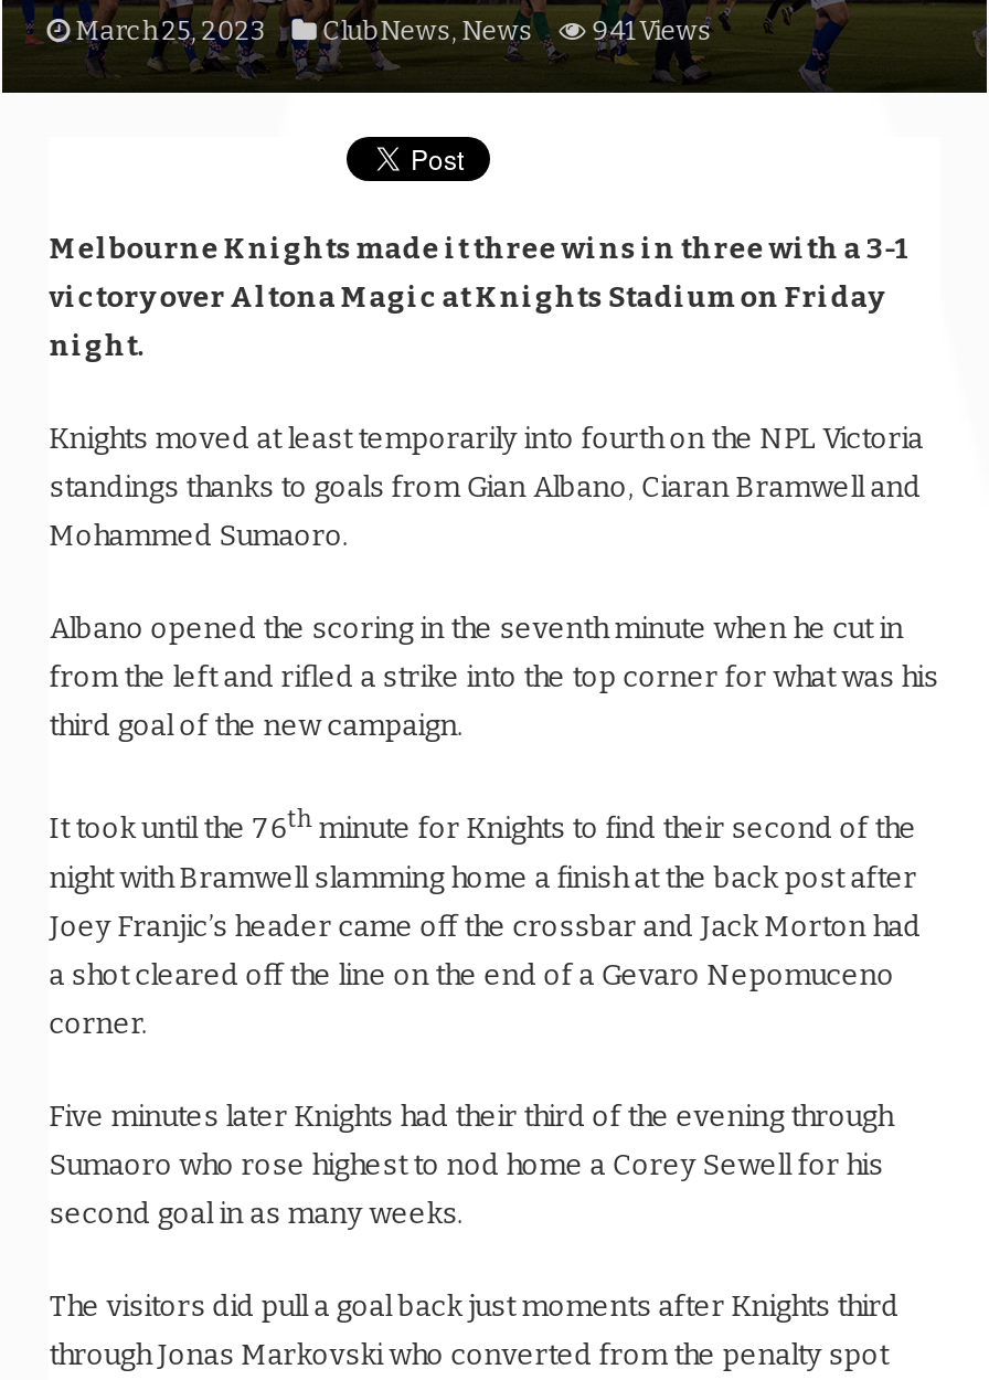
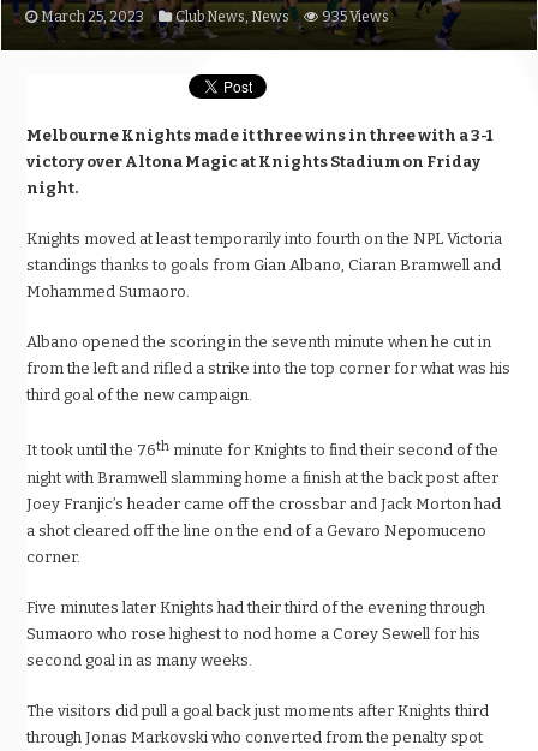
- March 25, 2023 Club News, News 941 Views
+ March 25, 2023 Club News, News 935 Views
